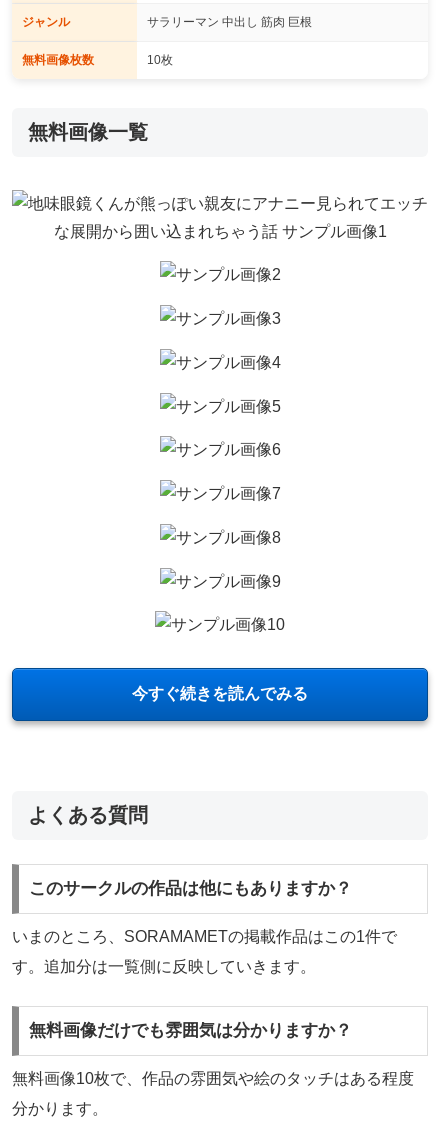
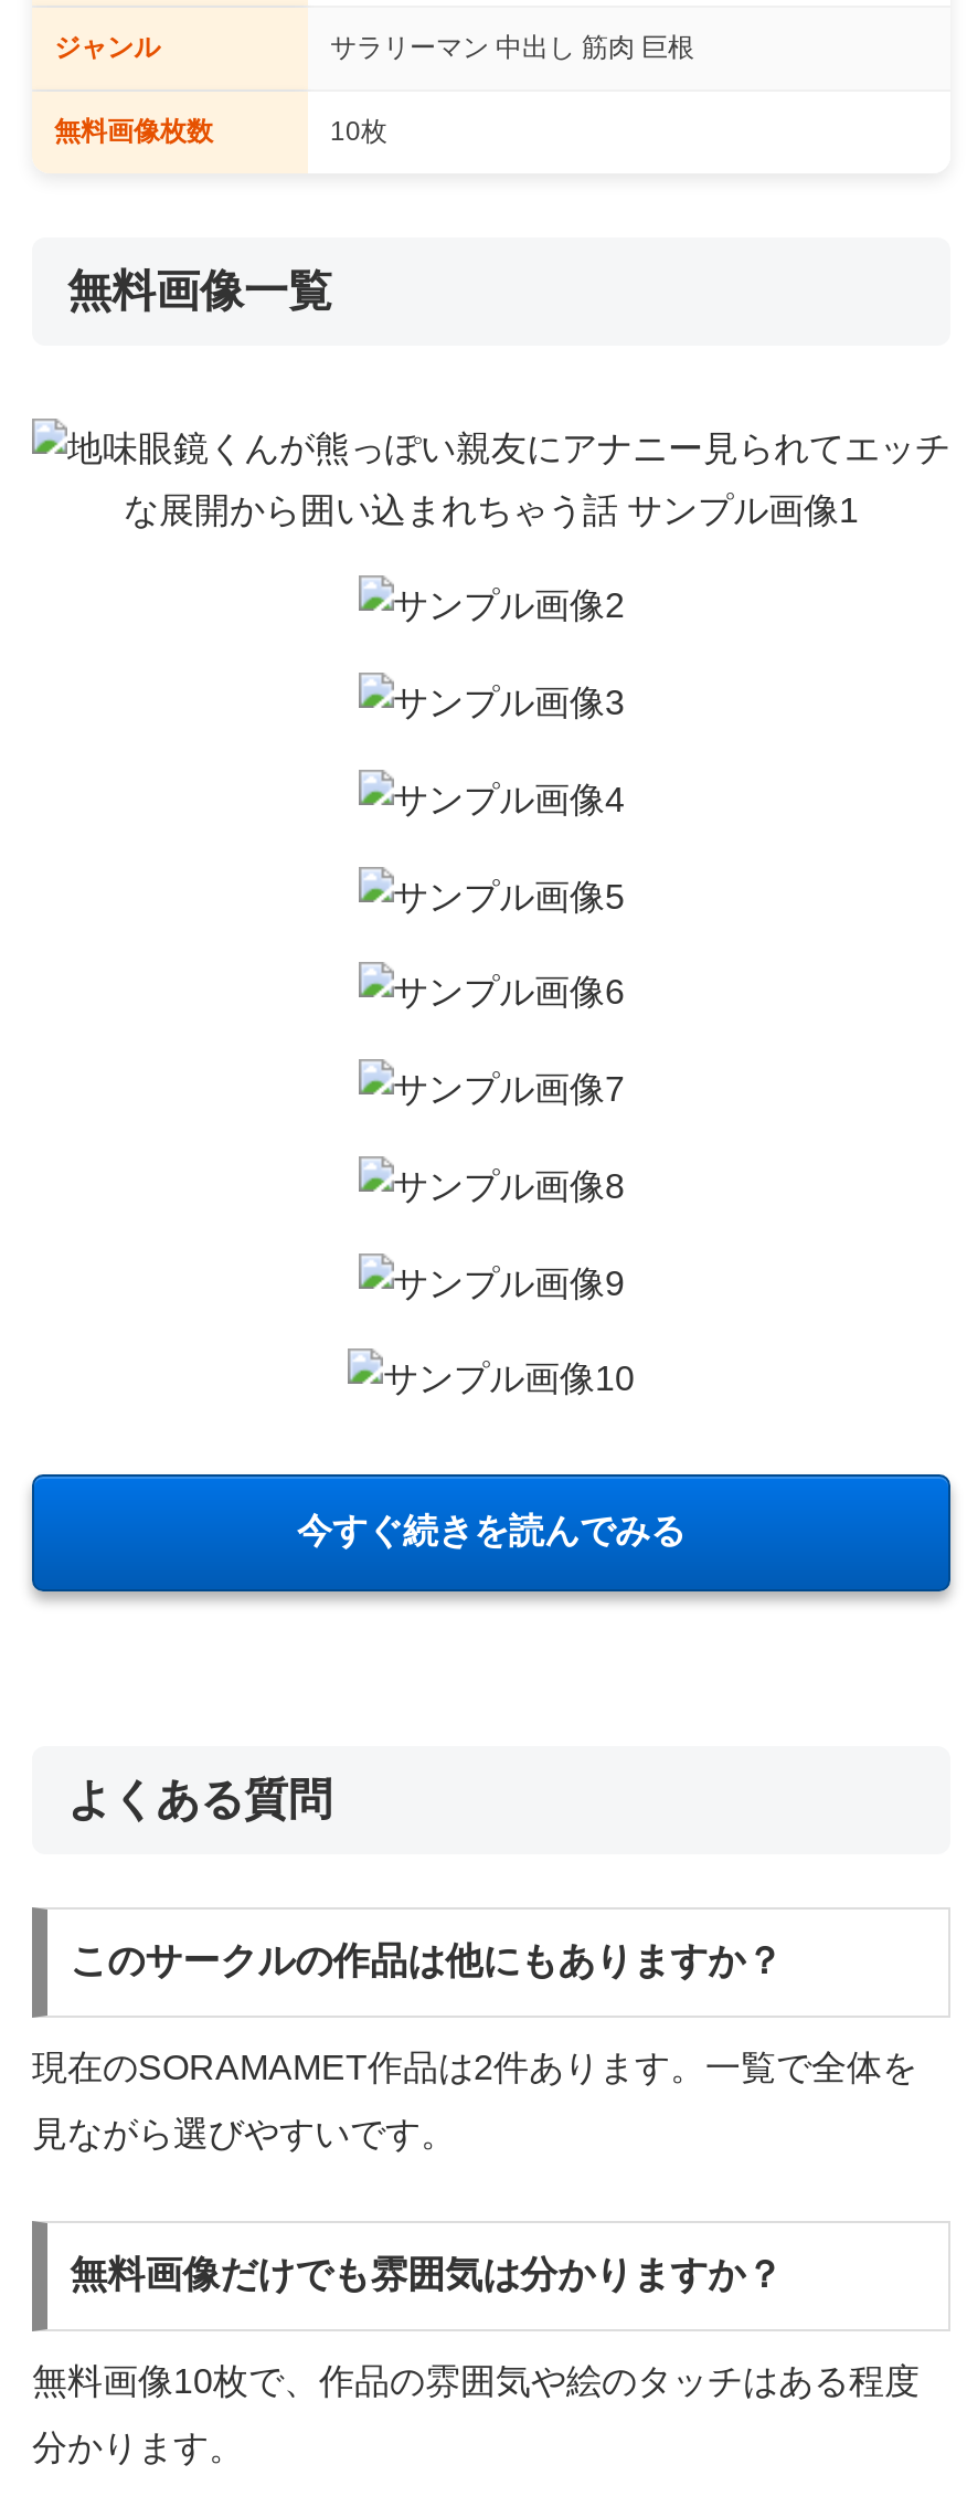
- いまのところ、SORAMAMETの掲載作品はこの1件で
+ 現在のSORAMAMET作品は2件あります。一覧で全体を

- す。追加分は一覧側に反映していきます。
+ 見ながら選びやすいです。
